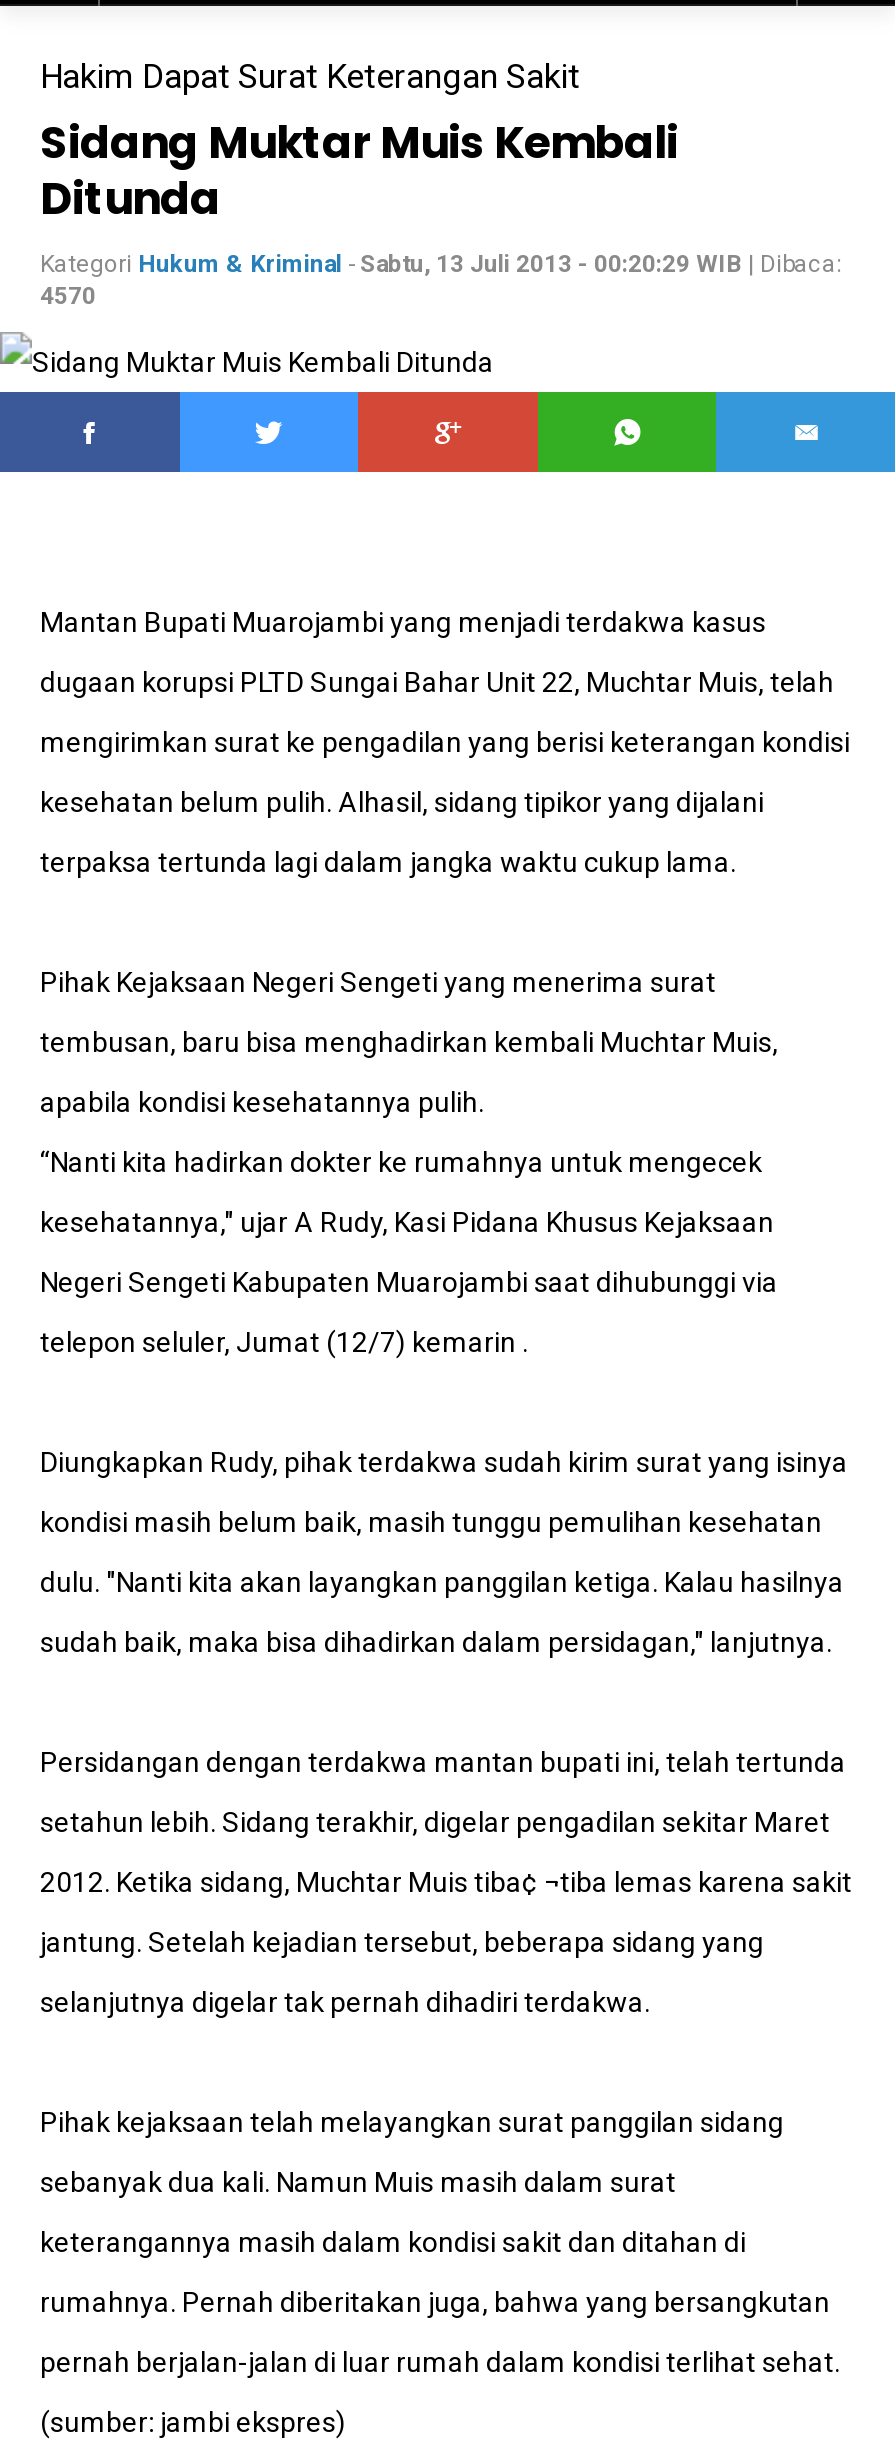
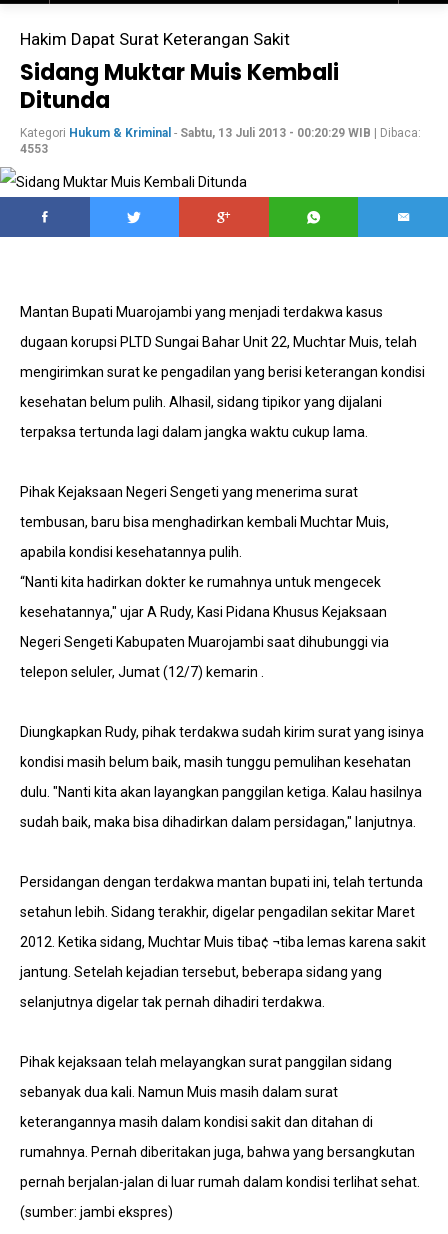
- 4570
+ 4553
